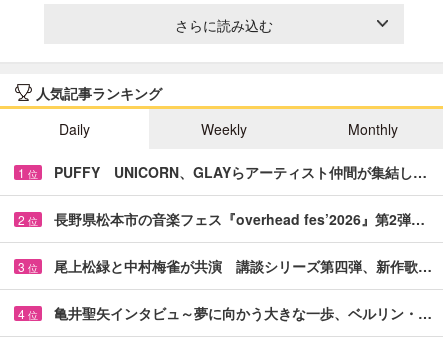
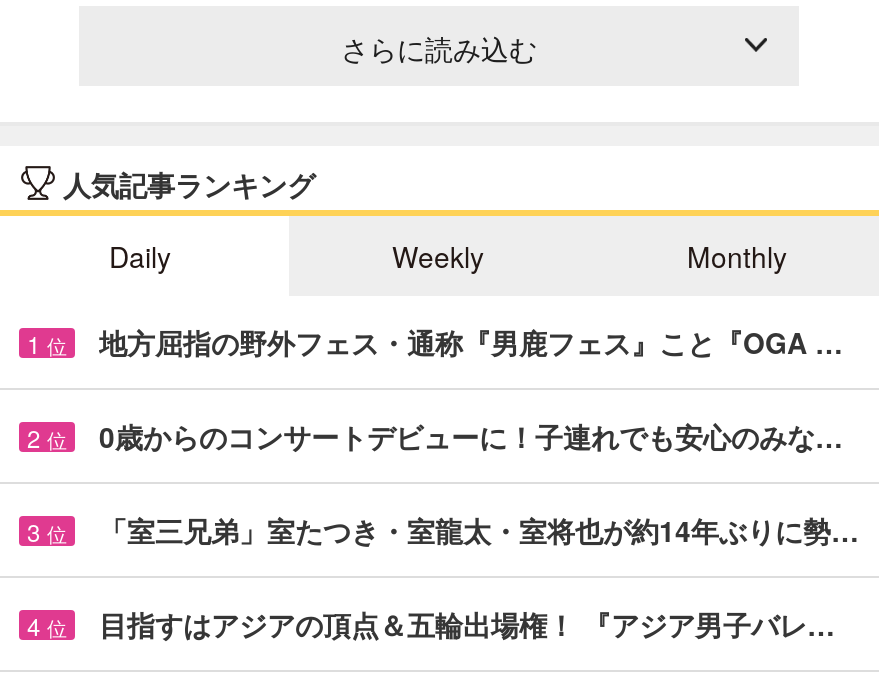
- PUFFY UNICORN、GLAYらアーティスト仲間が集結し…
+ 地方屈指の野外フェス・通称『男鹿フェス』こと『OGA …

- 長野県松本市の音楽フェス『overhead fes’2026』第2弾…
+ 0歳からのコンサートデビューに！子連れでも安心のみな…

- 尾上松緑と中村梅雀が共演 講談シリーズ第四弾、新作歌…
+ 「室三兄弟」室たつき・室龍太・室将也が約14年ぶりに勢…

- 亀井聖矢インタビュ～夢に向かう大きな一歩、ベルリン・…
+ 目指すはアジアの頂点＆五輪出場権！ 『アジア男子バレ…
